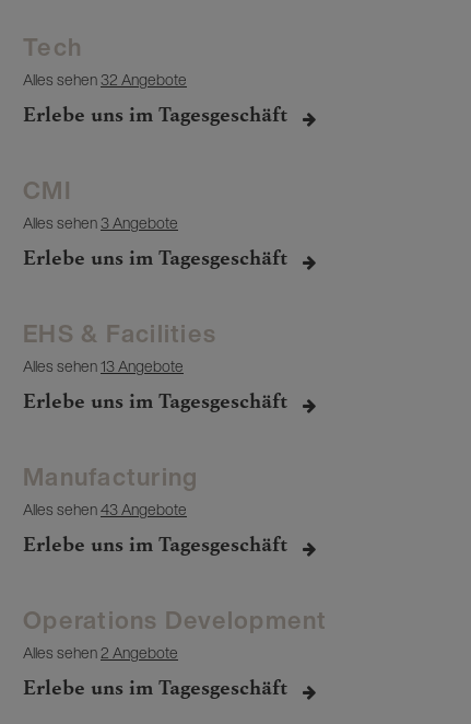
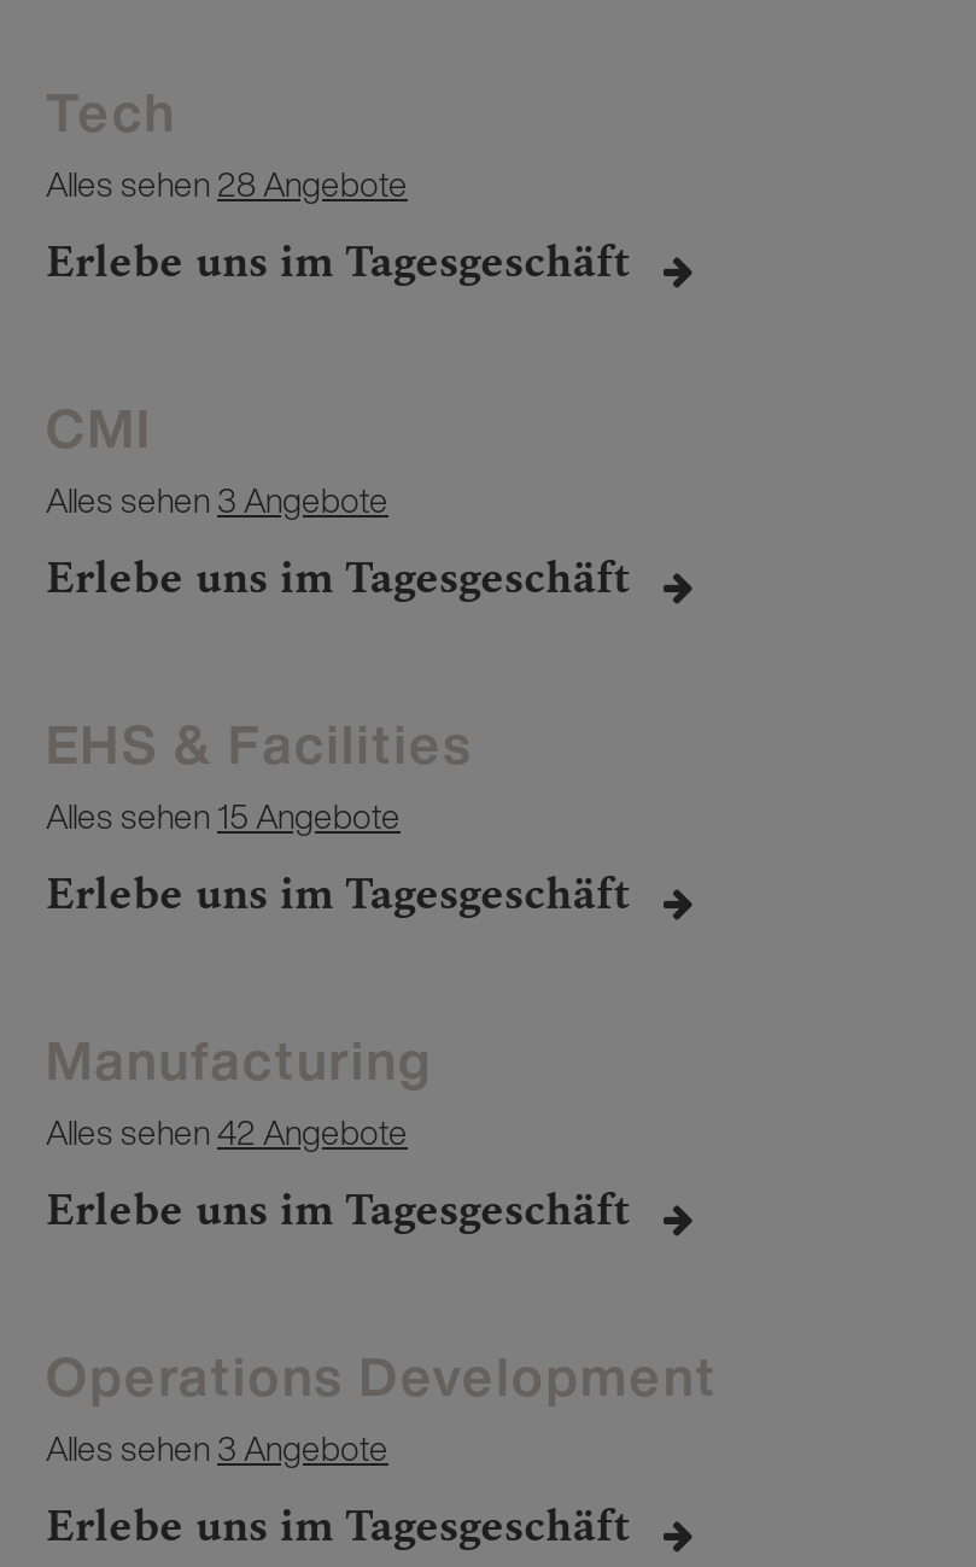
- Alles sehen 32 Angebote
+ Alles sehen 28 Angebote

- Alles sehen 13 Angebote
+ Alles sehen 15 Angebote

- Alles sehen 43 Angebote
+ Alles sehen 42 Angebote

- Alles sehen 2 Angebote
+ Alles sehen 3 Angebote
